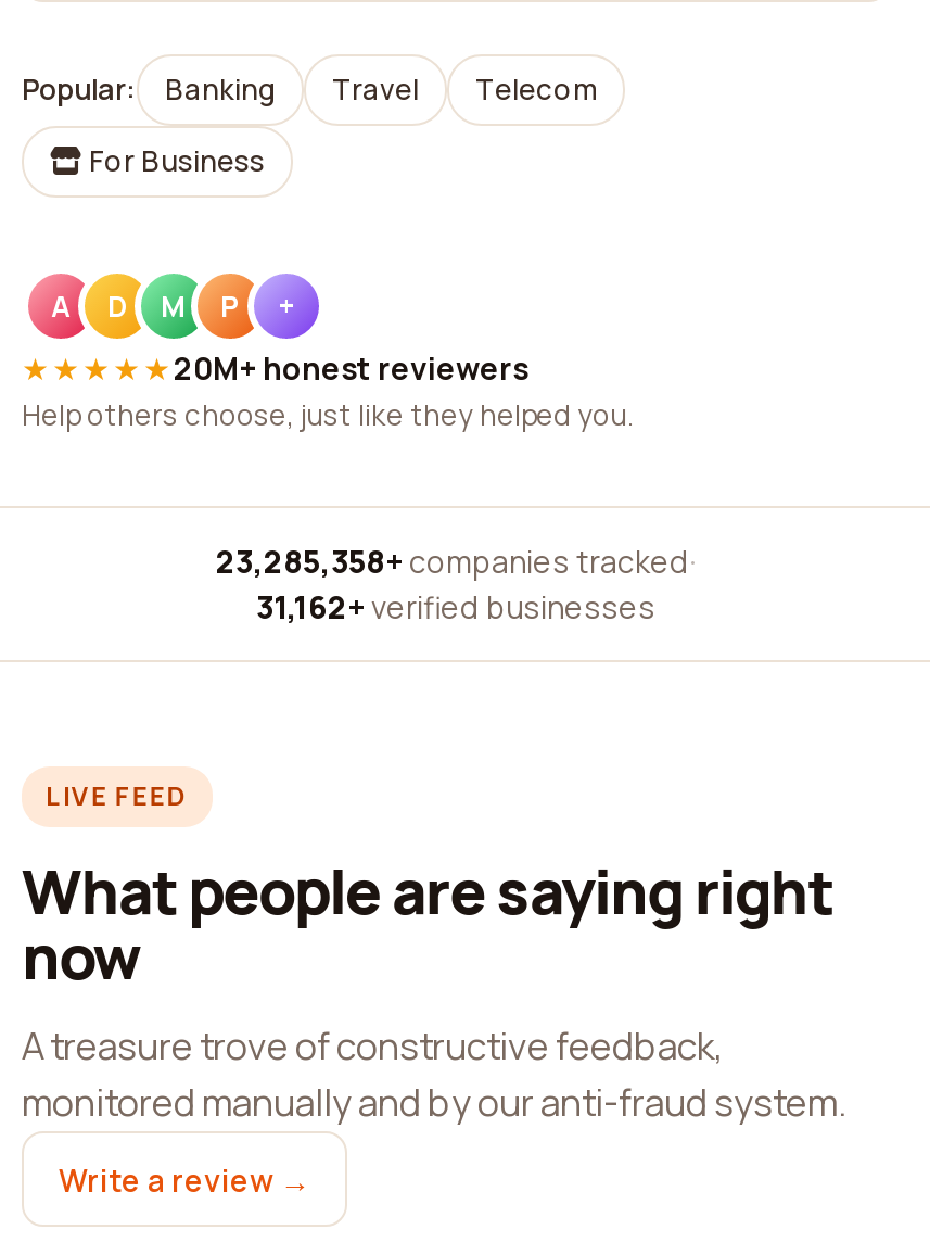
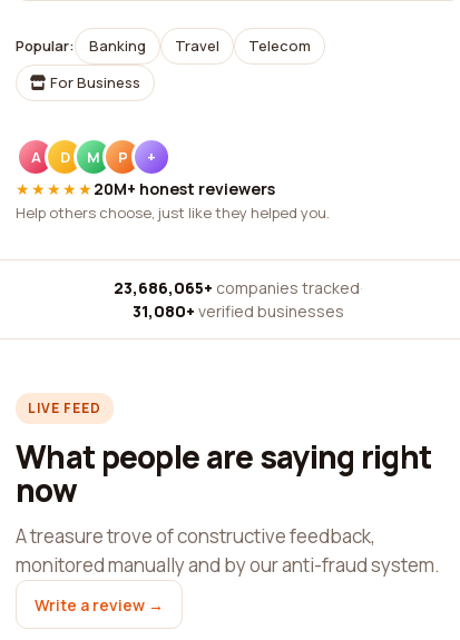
- 23,285,358+ companies tracked ·
+ 23,686,065+ companies tracked ·

- 31,162+ verified businesses
+ 31,080+ verified businesses
